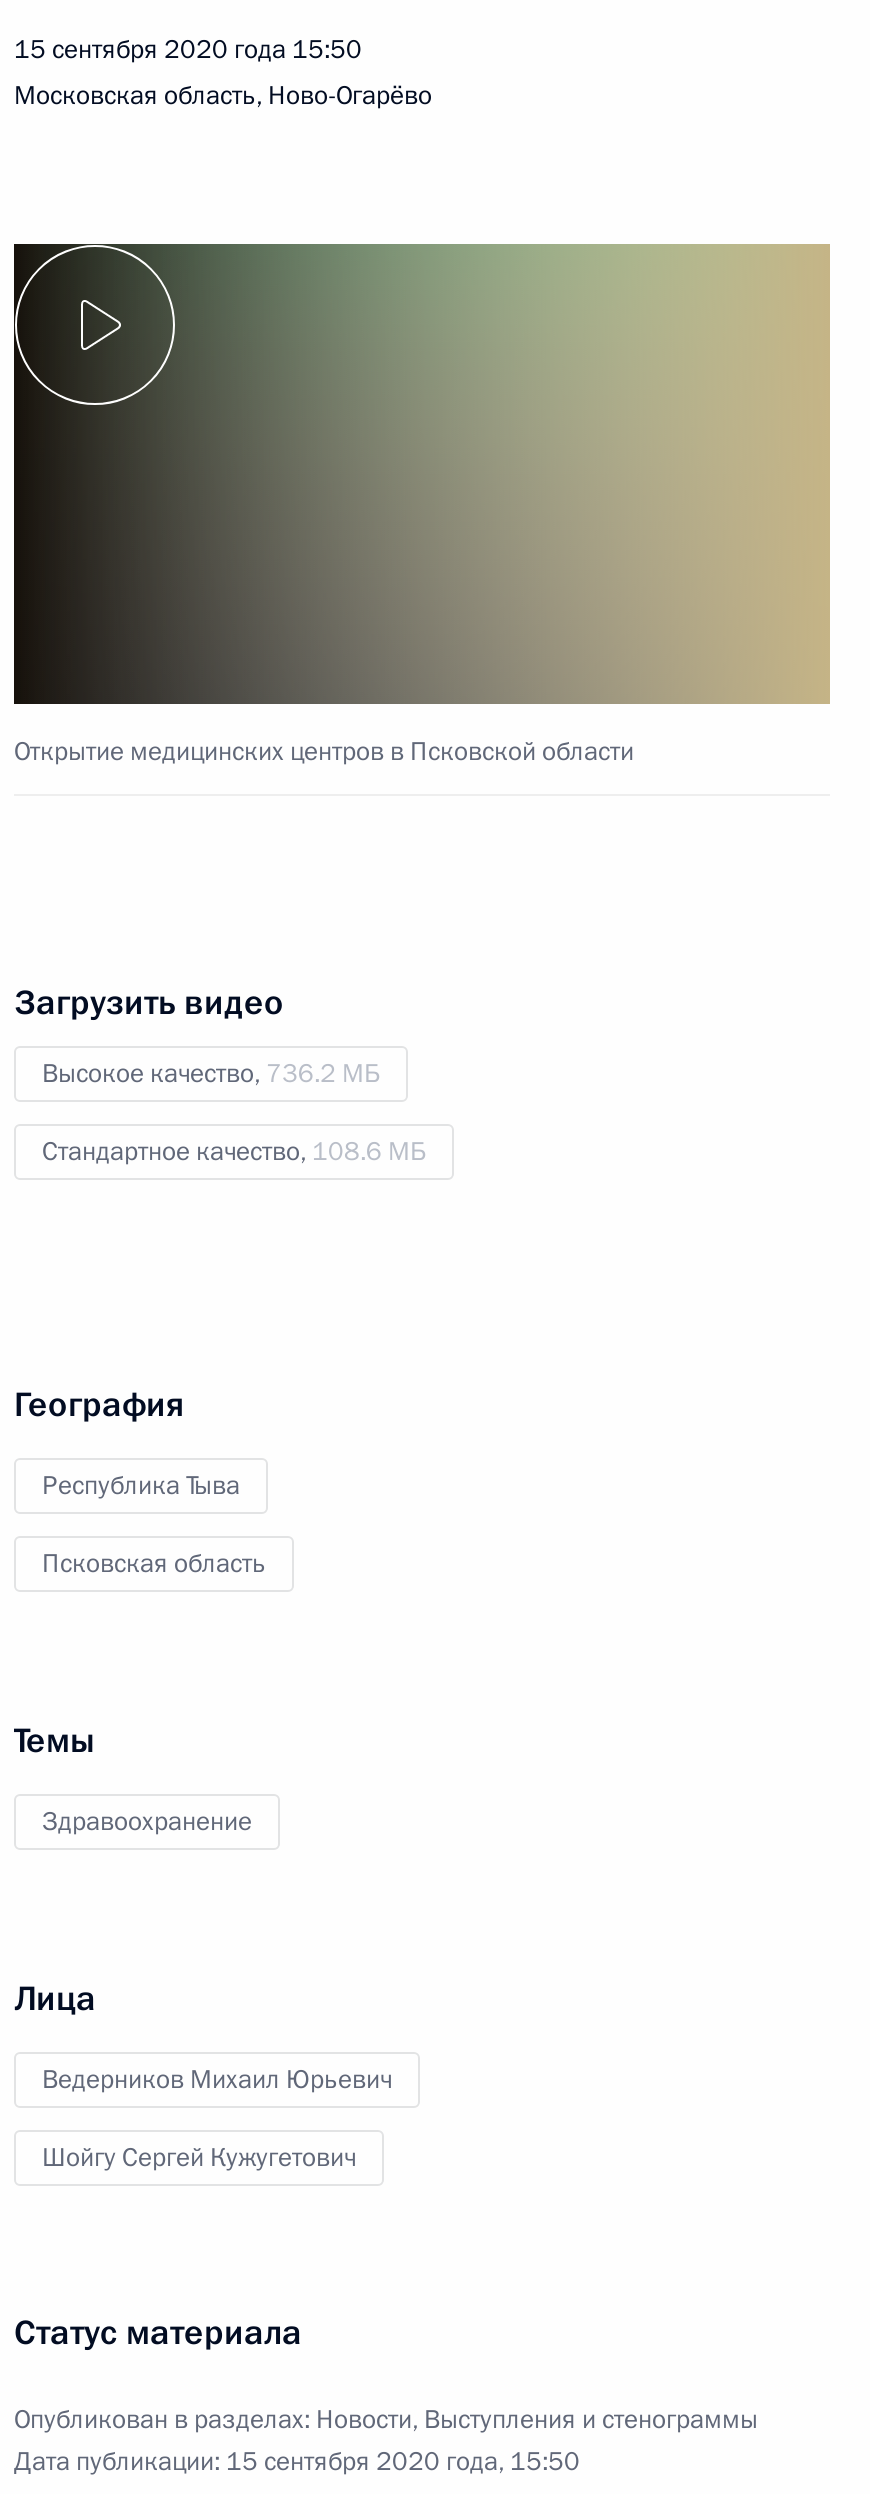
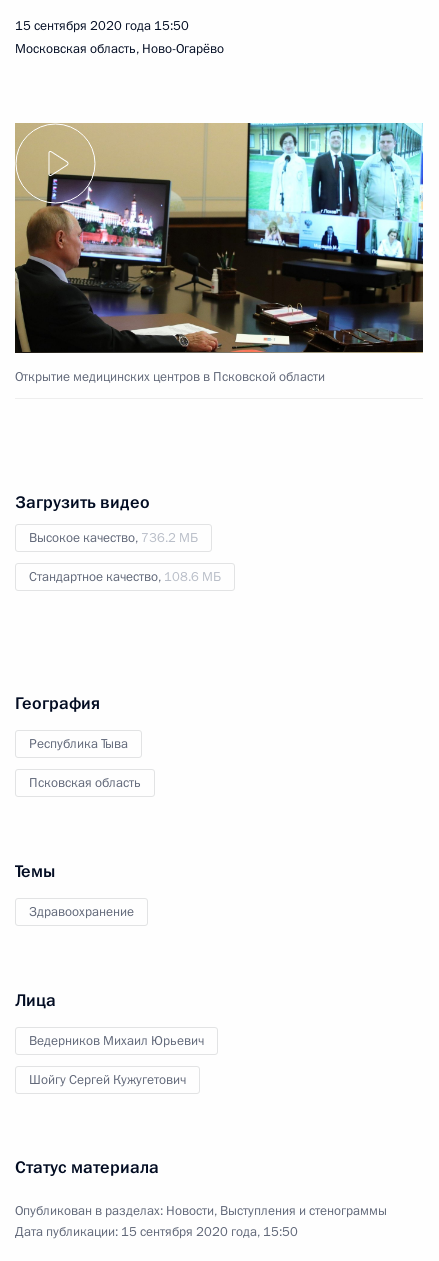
- [image]
+ [image]
